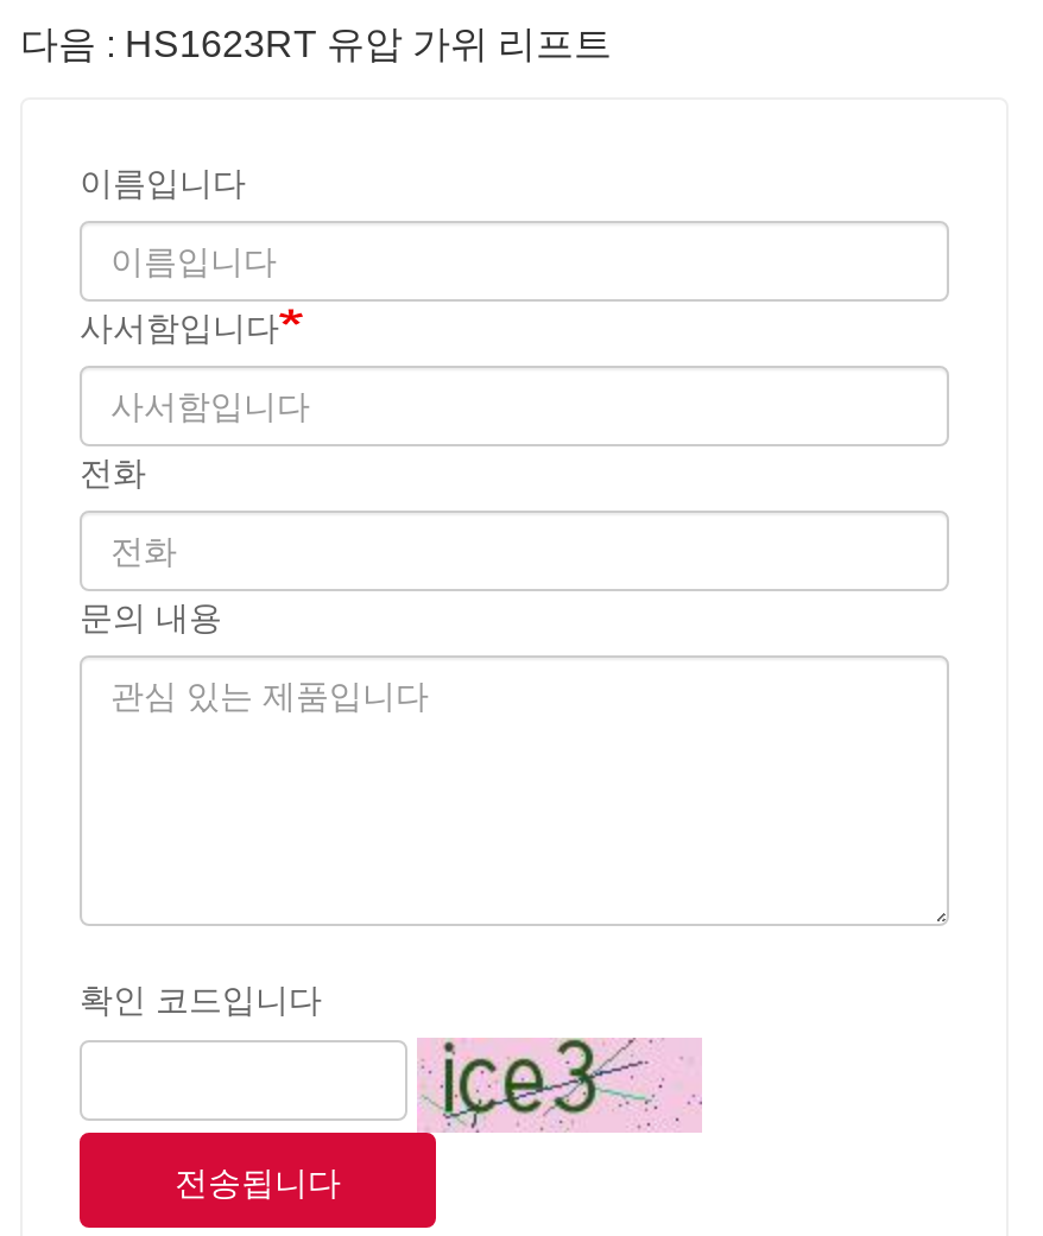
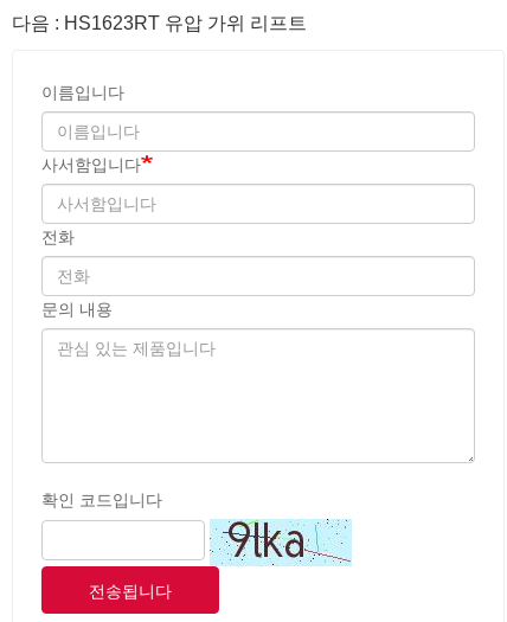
- [image]
+ [image]
